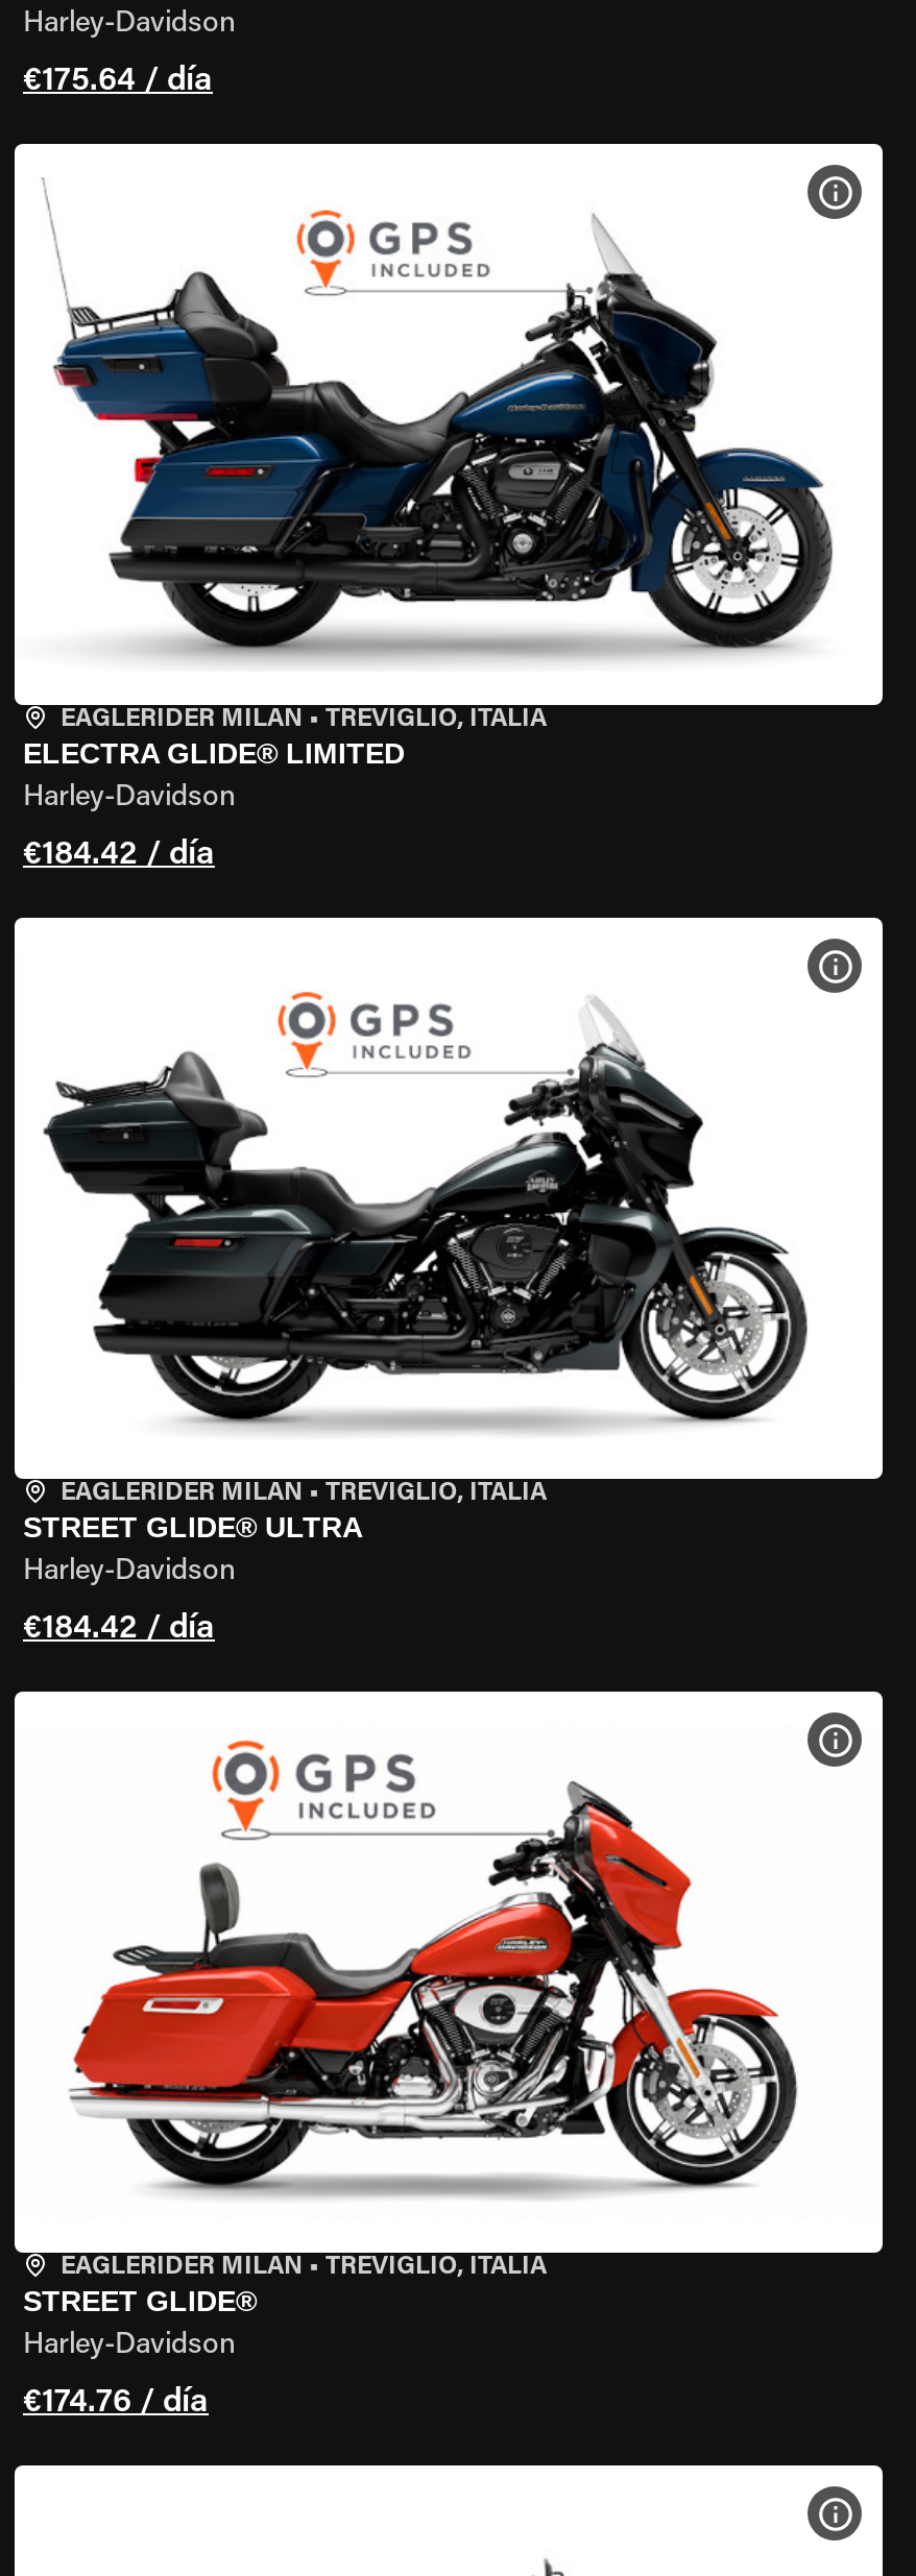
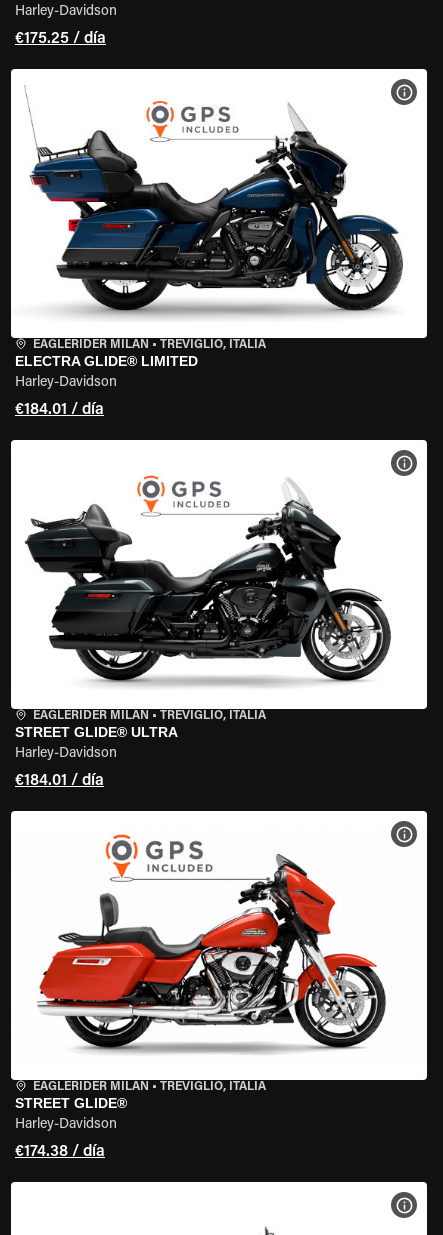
- €175.64 / día
+ €175.25 / día

- €184.42 / día
+ €184.01 / día

- €184.42 / día
+ €184.01 / día

- €174.76 / día
+ €174.38 / día
